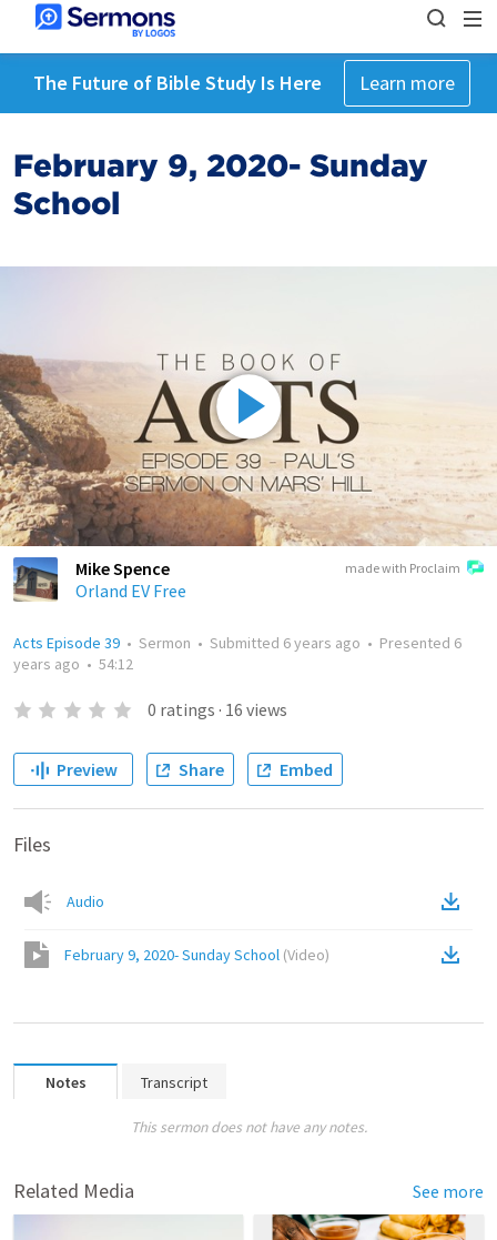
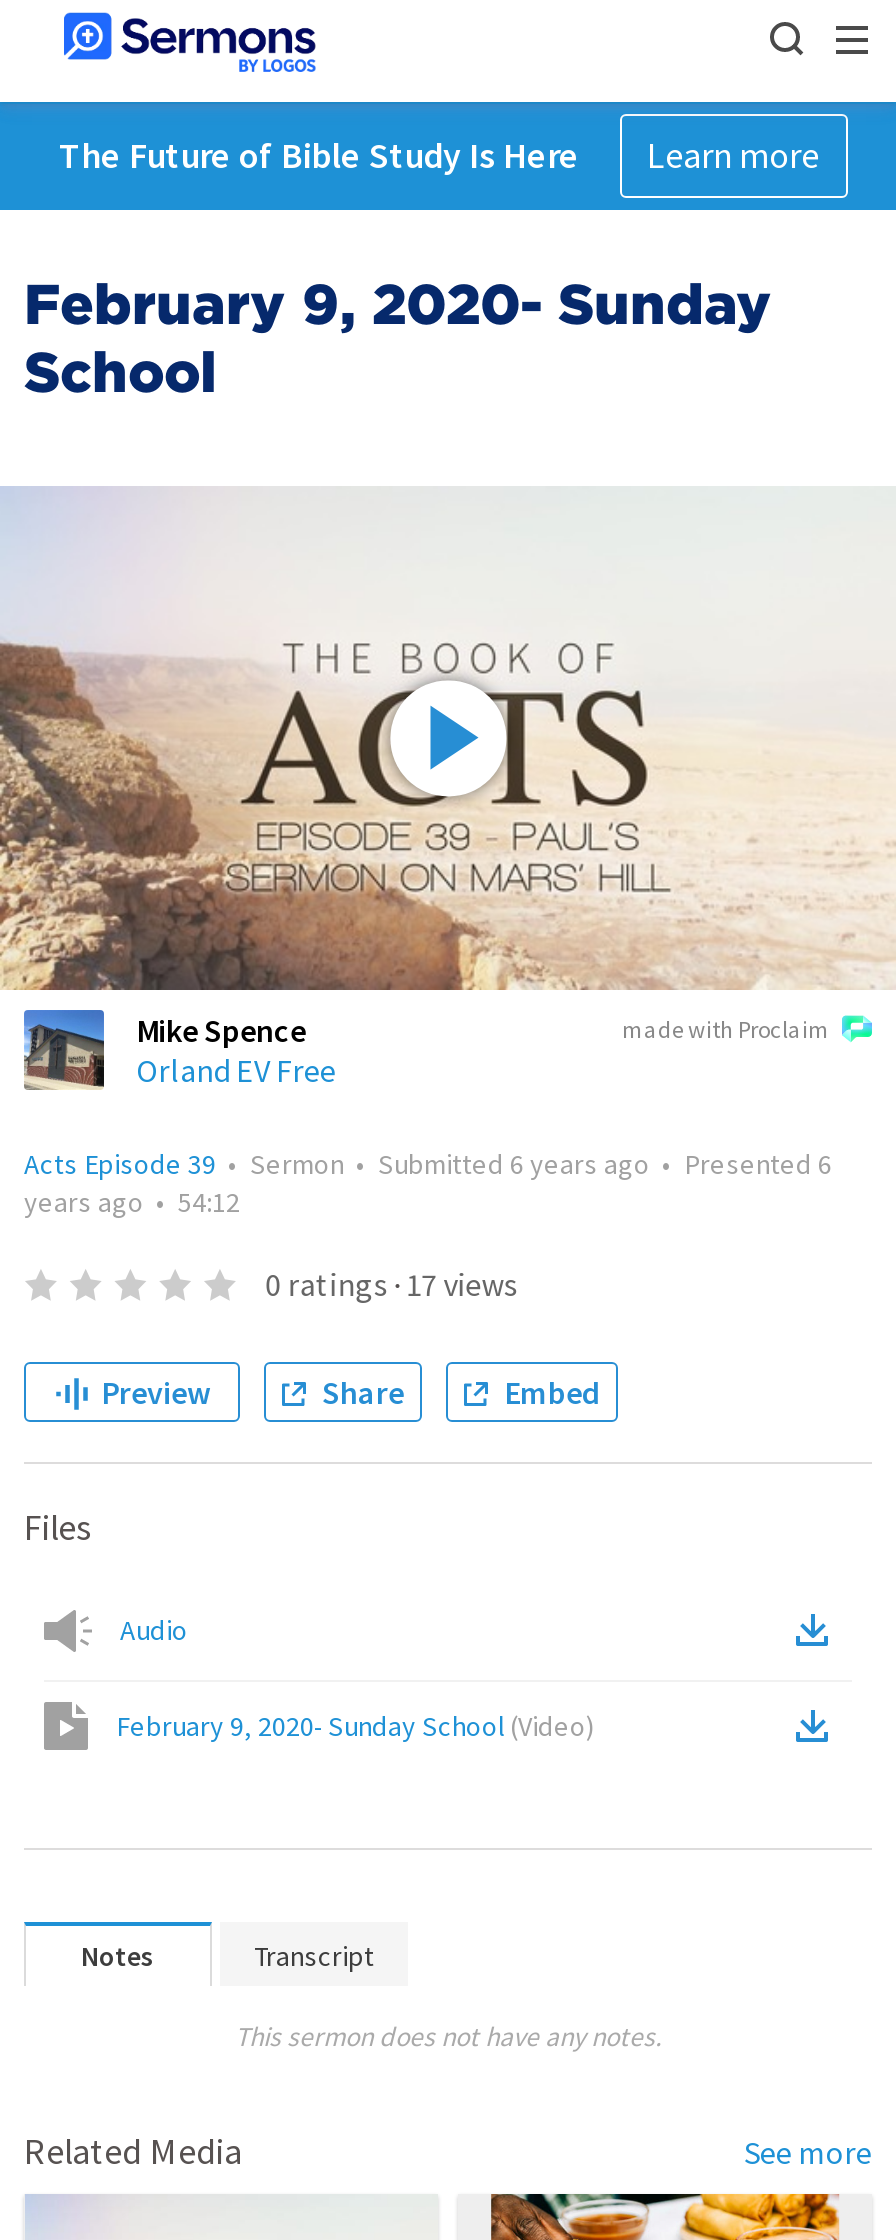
- 0 ratings · 16 views
+ 0 ratings · 17 views
